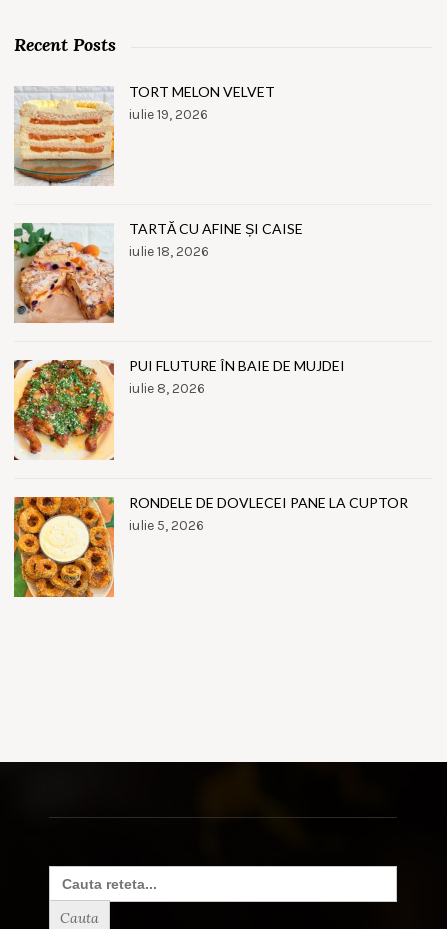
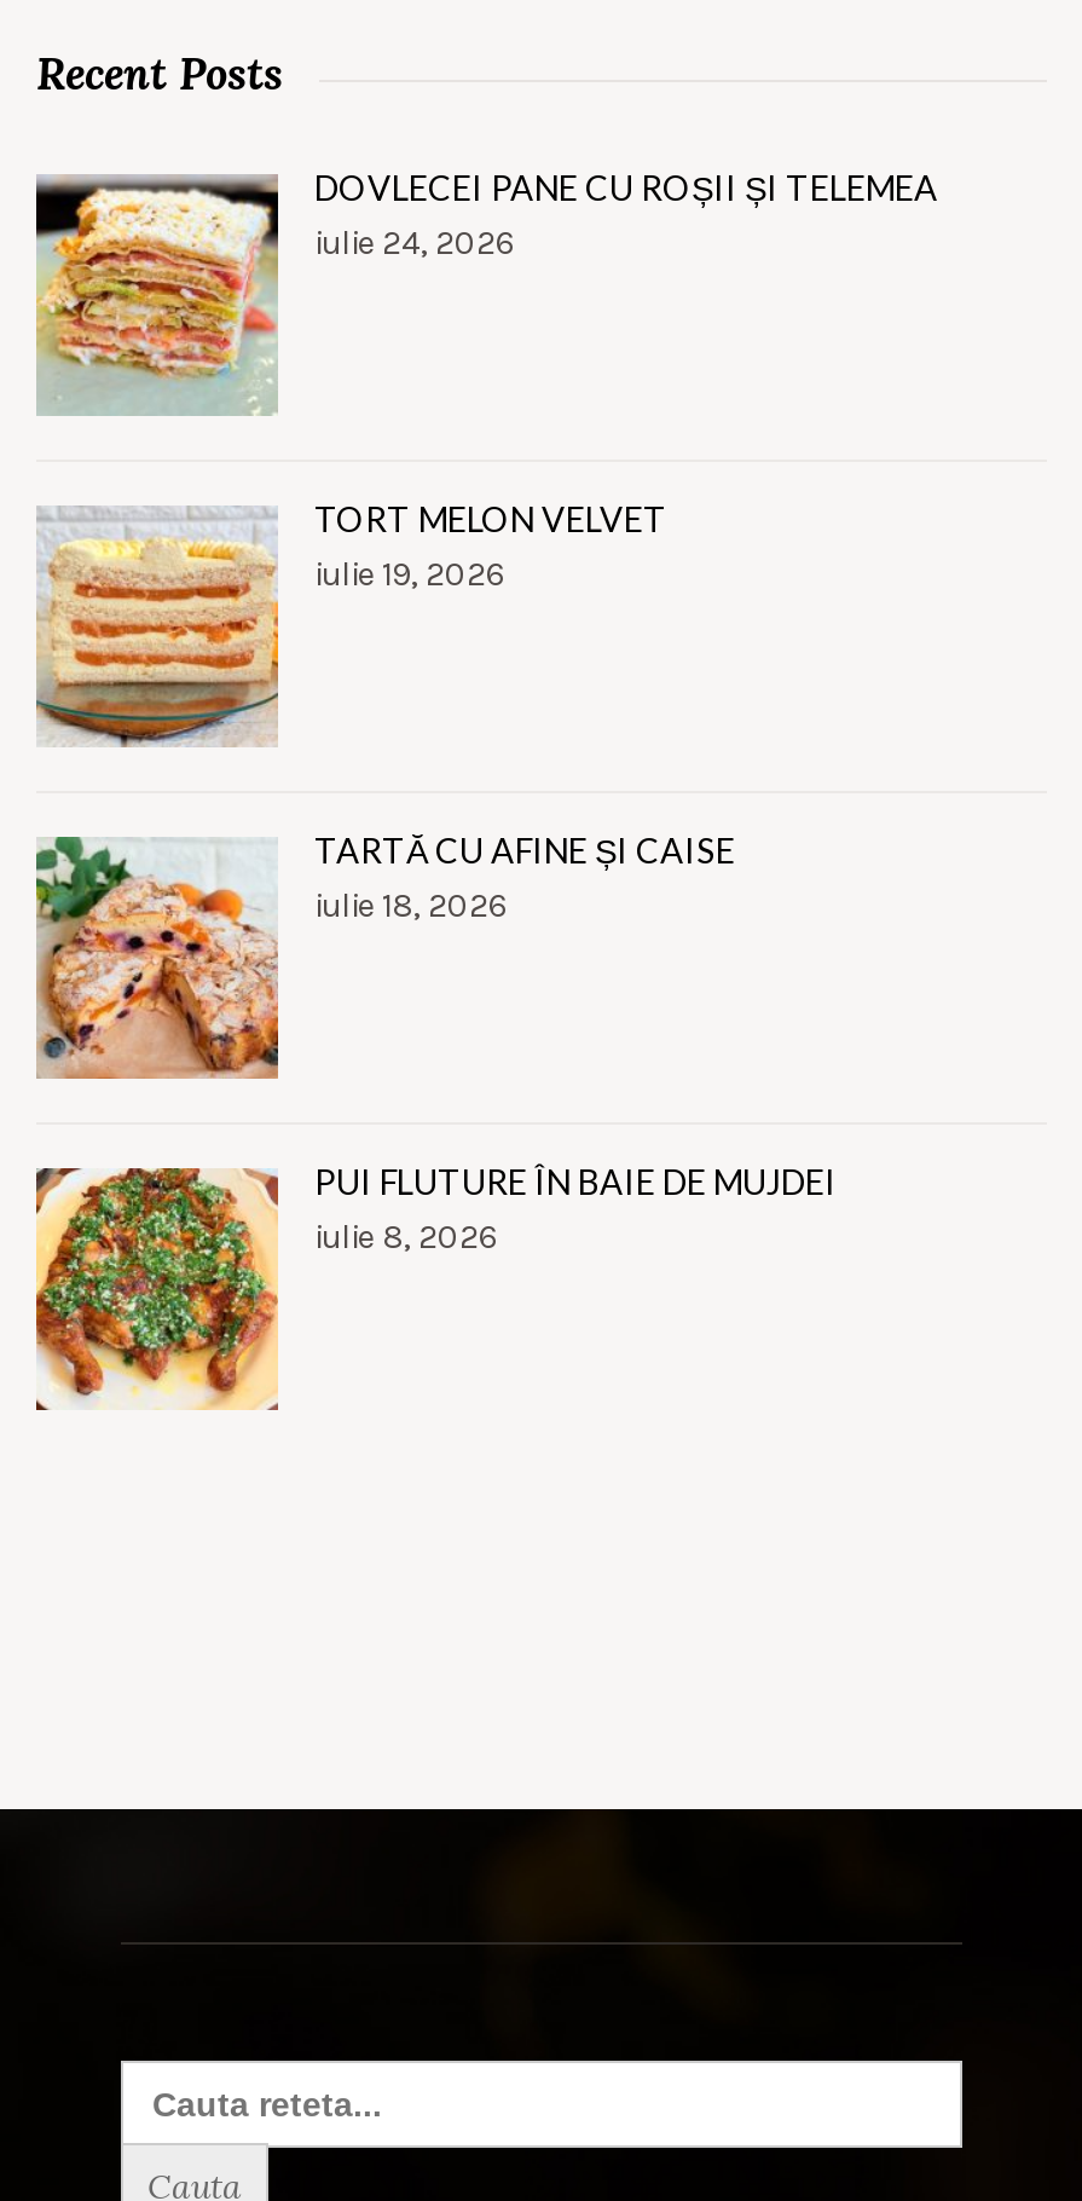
+ [image]
+ DOVLECEI PANE CU ROȘII ȘI TELEMEA
+ iulie 24, 2026

moved down: [image] | TORT MELON VELVET | iulie 19, 2026 | TARTĂ CU AFINE ȘI CAISE | iulie 18, 2026 | PUI FLUTURE ÎN BAIE DE MUJDEI | iulie 8, 2026

moved down: [image]

- [image]
- RONDELE DE DOVLECEI PANE LA CUPTOR
- iulie 5, 2026
